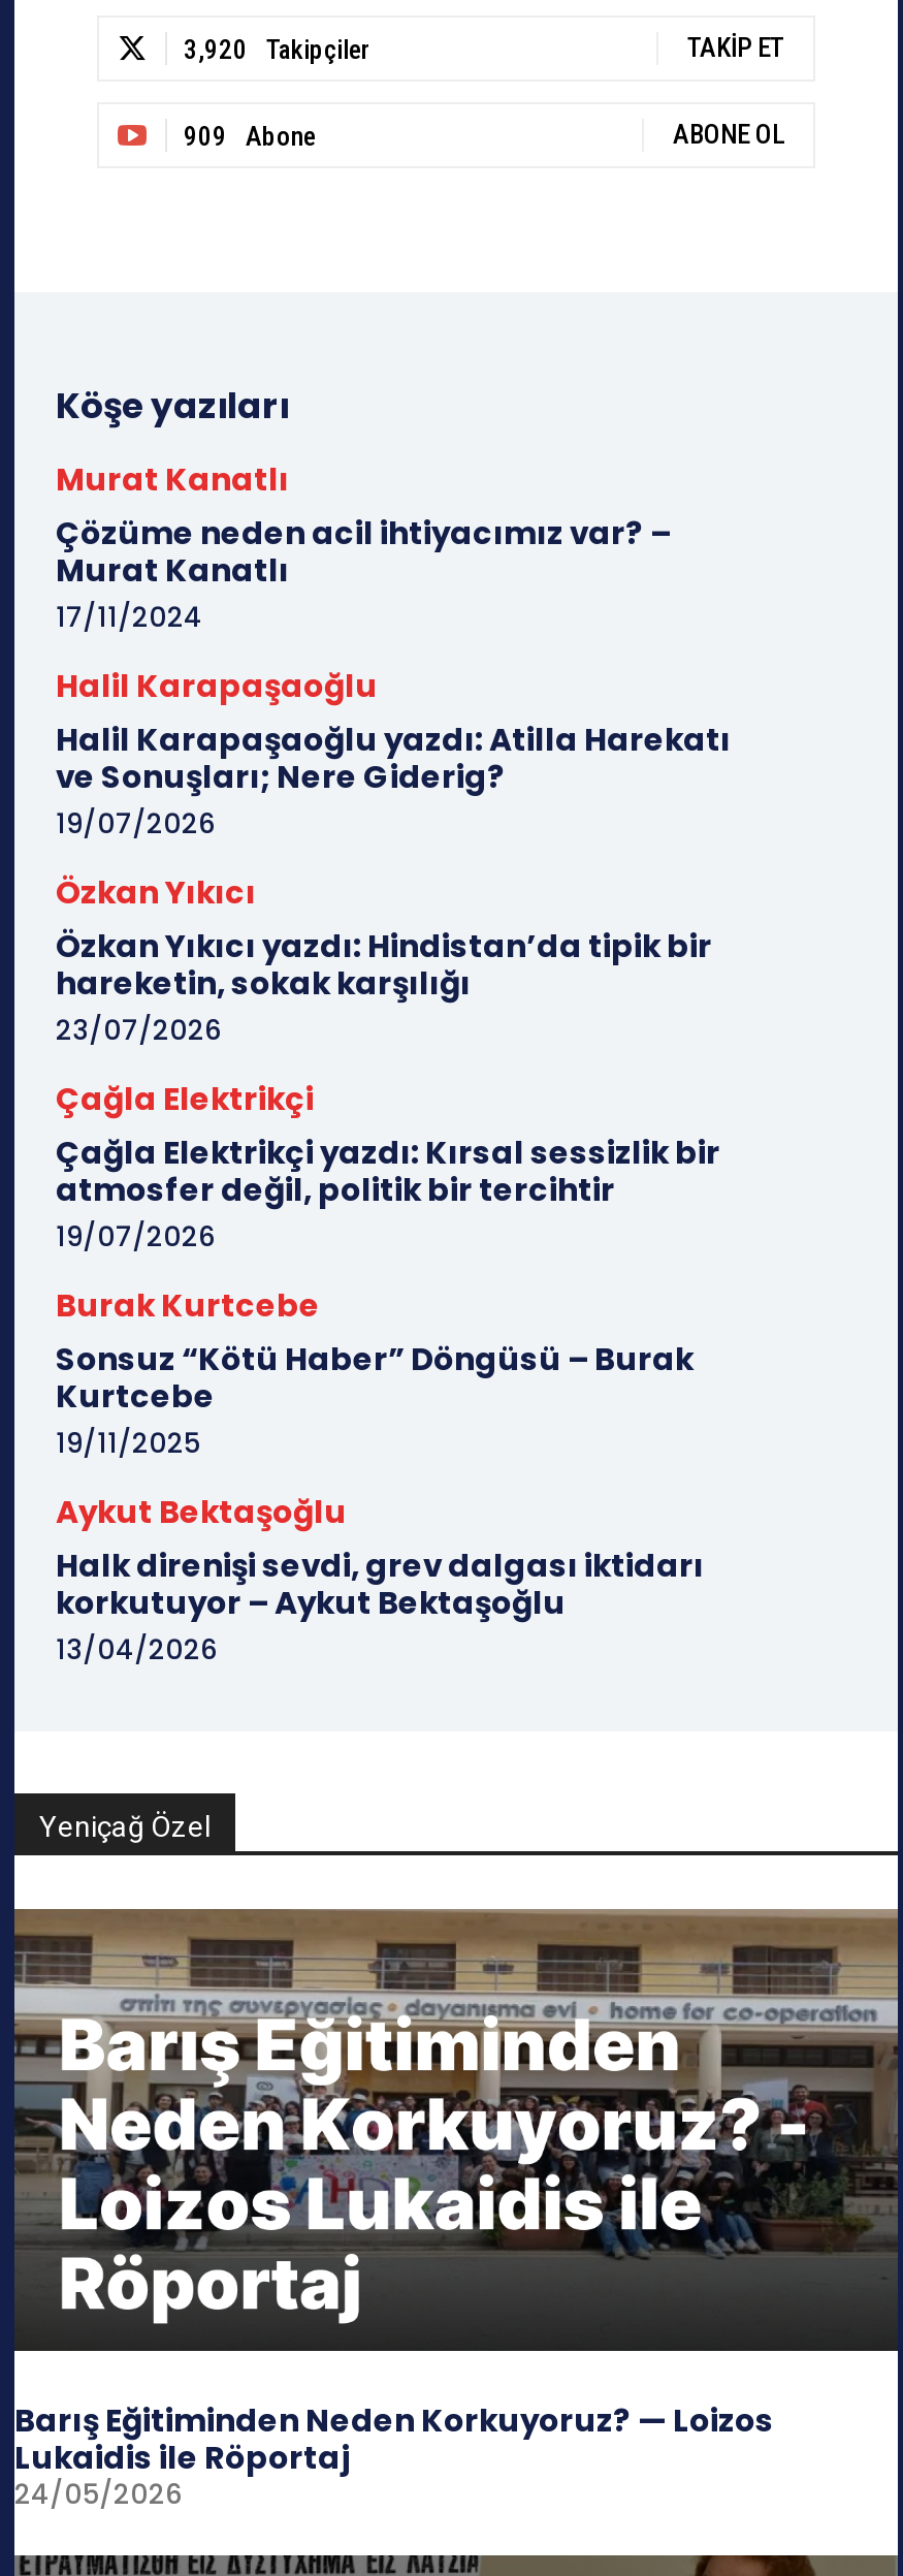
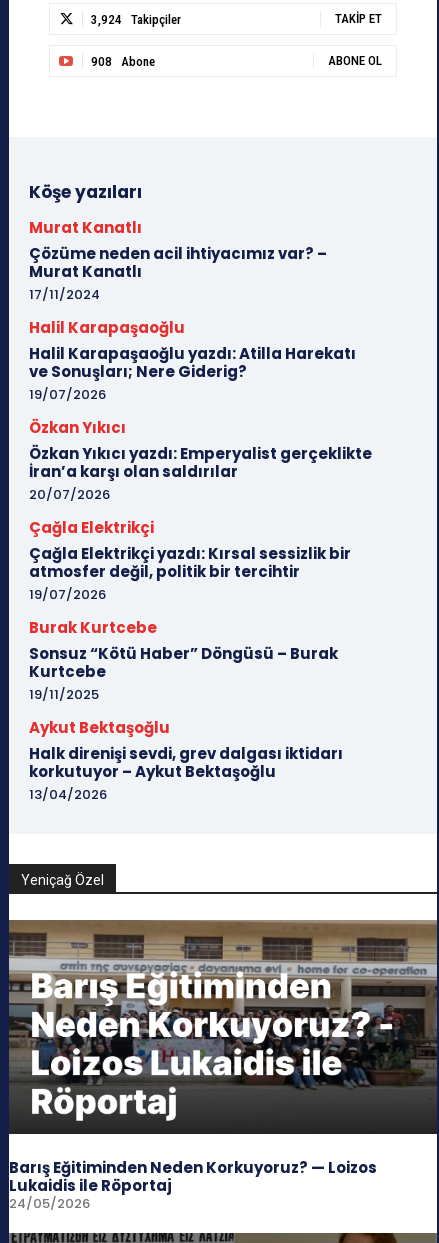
- 3,920 Takipçiler
+ 3,924 Takipçiler

- 909 Abone
+ 908 Abone

- Özkan Yıkıcı yazdı: Hindistan’da tipik bir
- hareketin, sokak karşılığı
- 23/07/2026
+ Özkan Yıkıcı yazdı: Emperyalist gerçeklikte
+ İran’a karşı olan saldırılar
+ 20/07/2026
